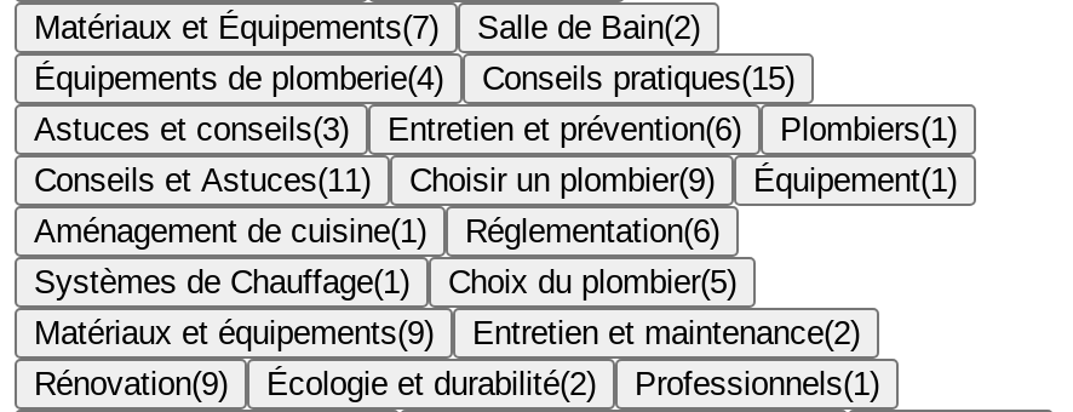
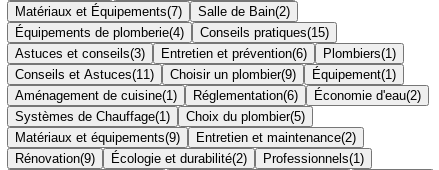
+ Économie d'eau (2)
